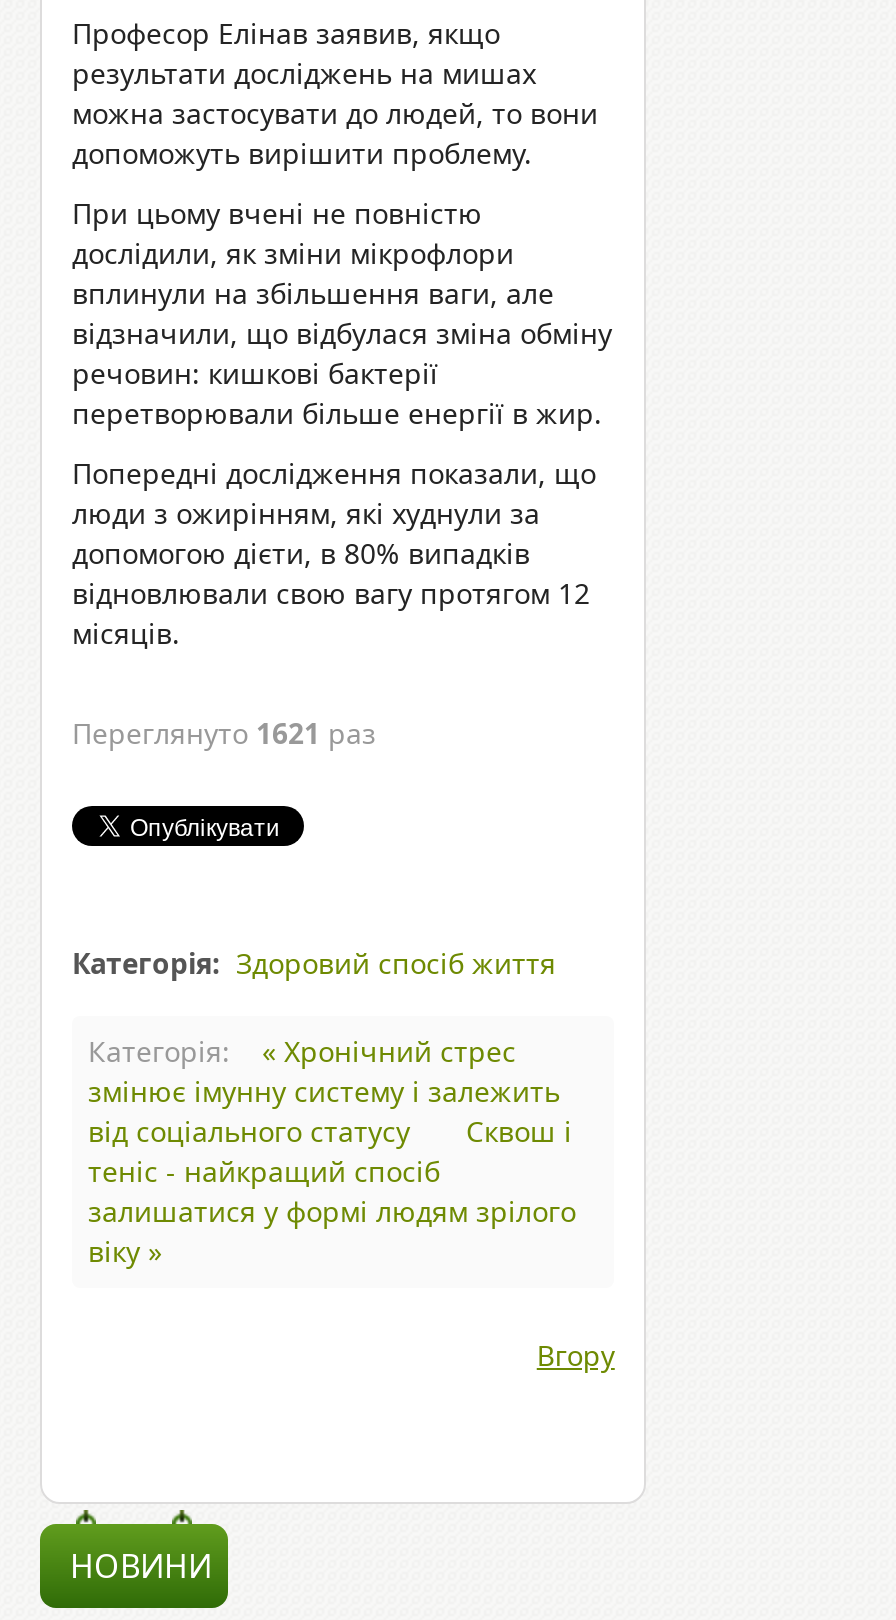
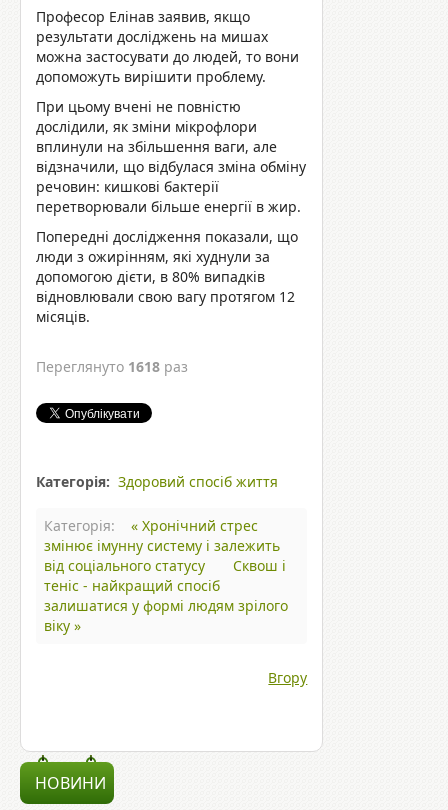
- Переглянуто 1621 раз
+ Переглянуто 1618 раз
